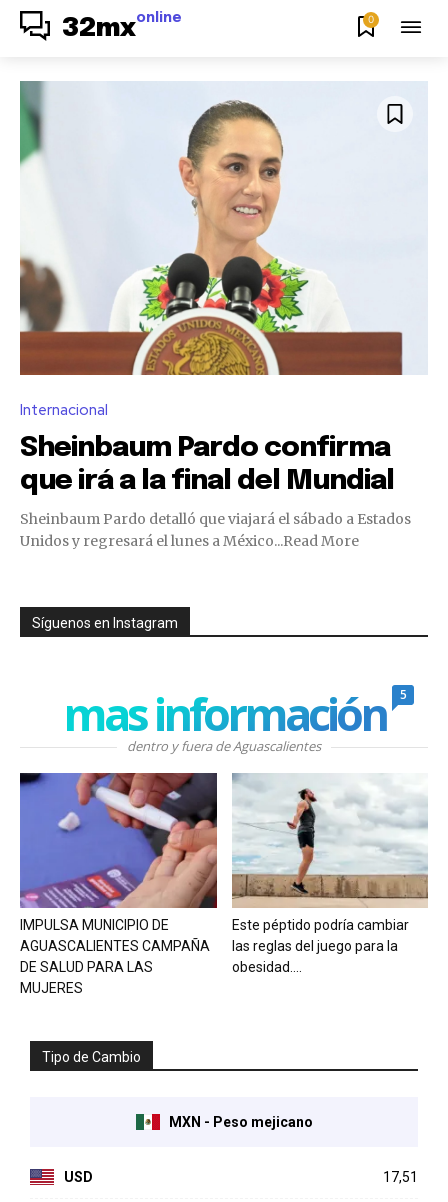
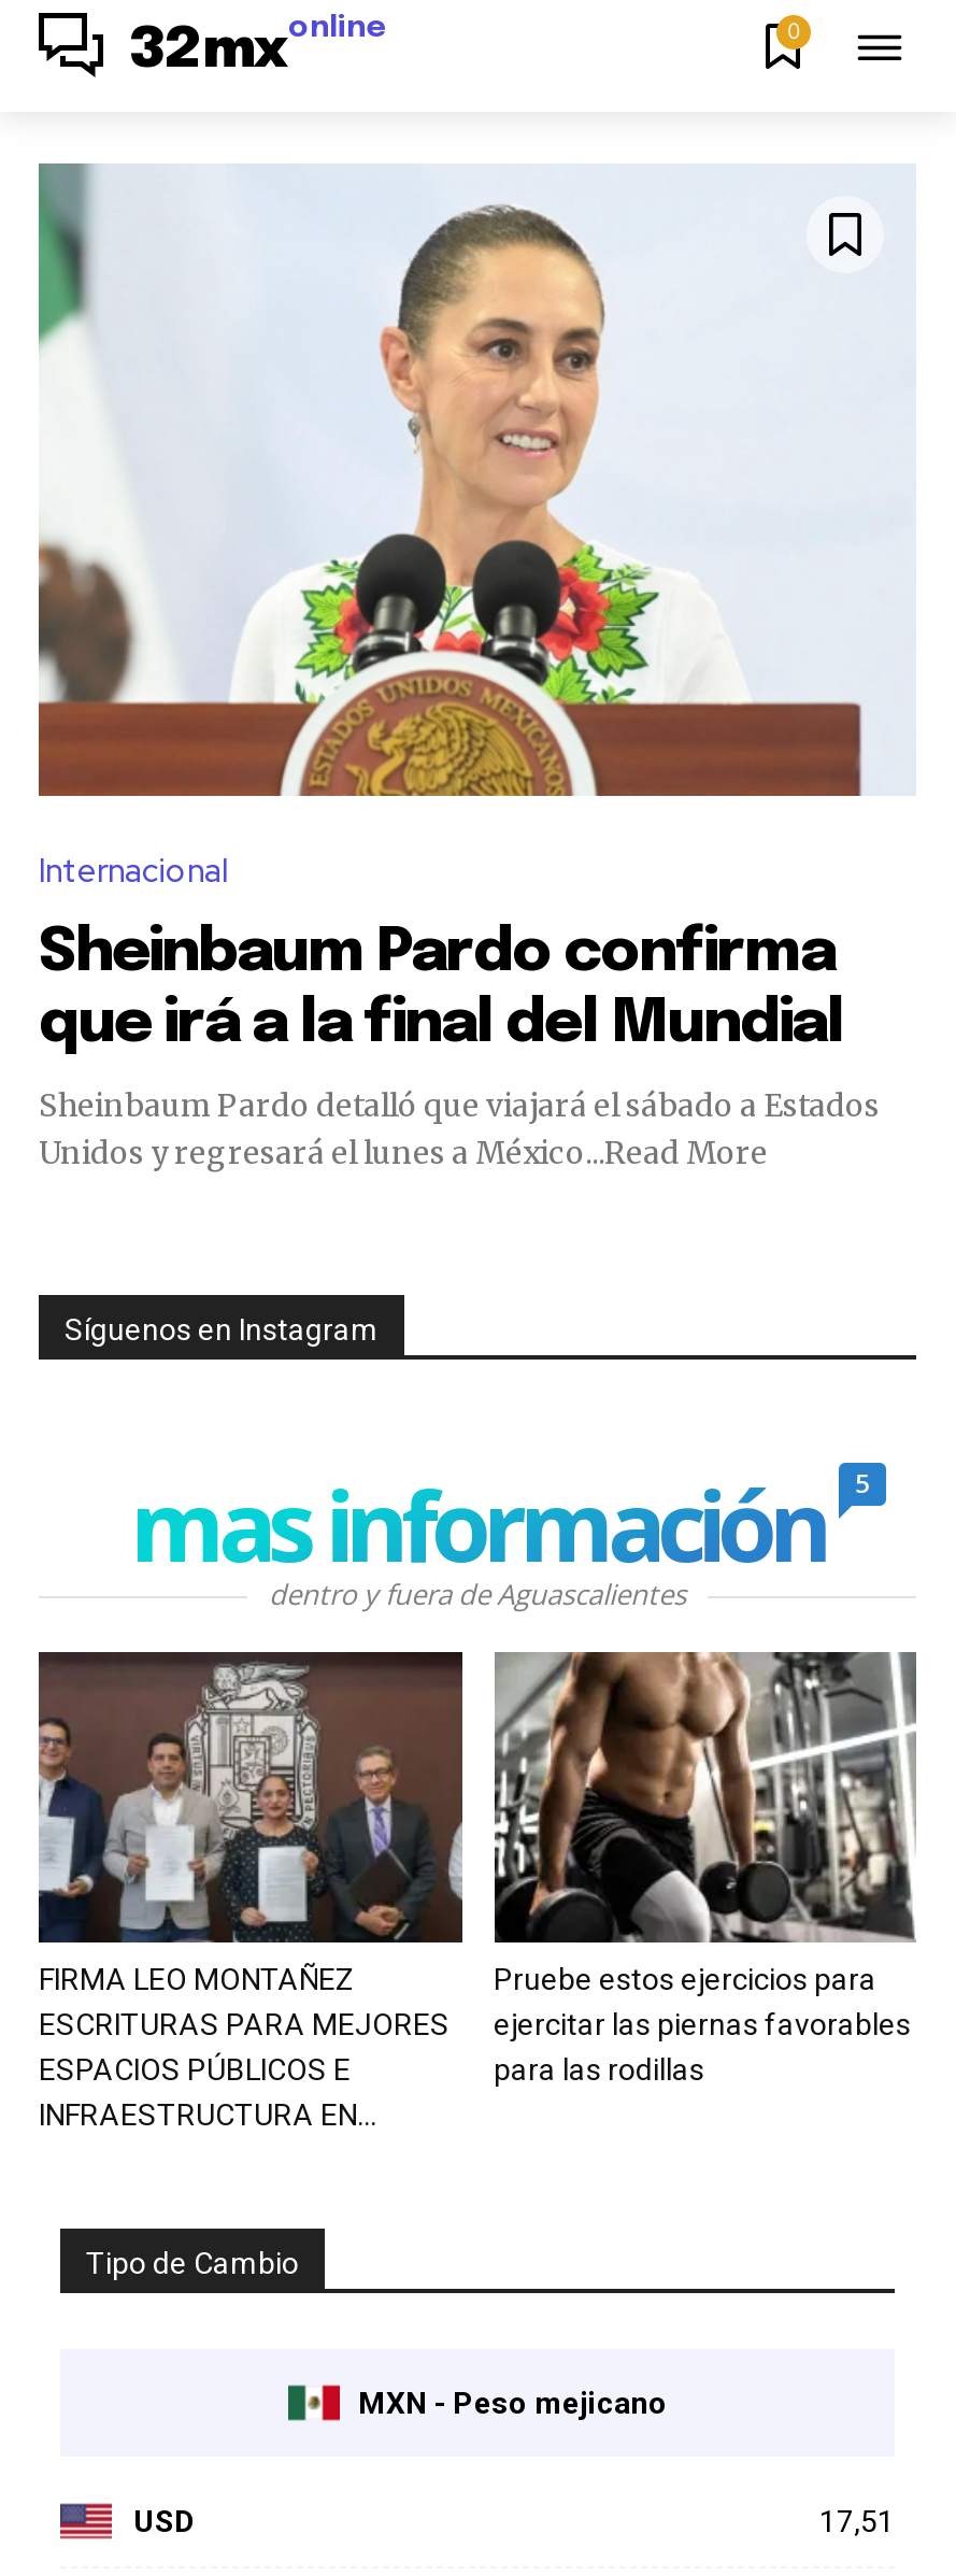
- [image]
- IMPULSA MUNICIPIO DE
- AGUASCALIENTES CAMPAÑA
- DE SALUD PARA LAS
- MUJERES
+ [image]
+ FIRMA LEO MONTAÑEZ
+ ESCRITURAS PARA MEJORES
+ ESPACIOS PÚBLICOS E
+ INFRAESTRUCTURA EN...

- [image]
- Este péptido podría cambiar
- las reglas del juego para la
- obesidad....
+ [image]
+ Pruebe estos ejercicios para
+ ejercitar las piernas favorables
+ para las rodillas
